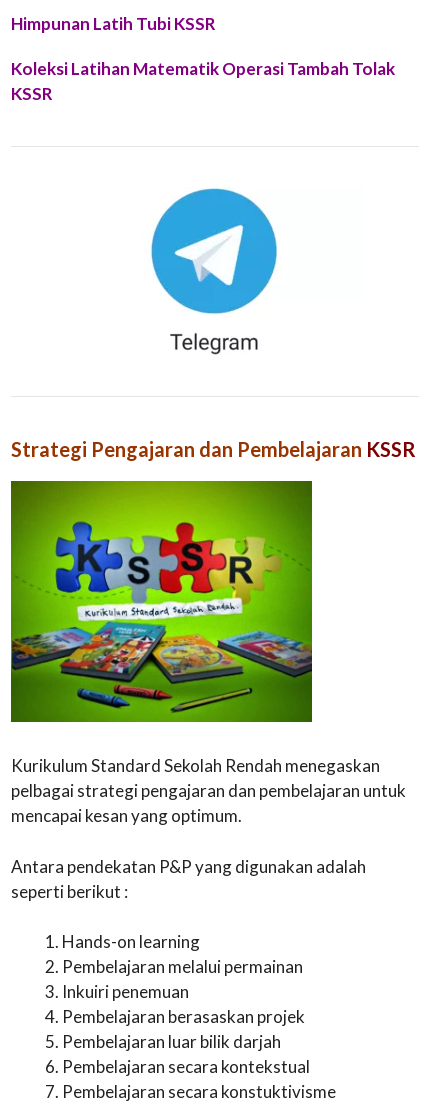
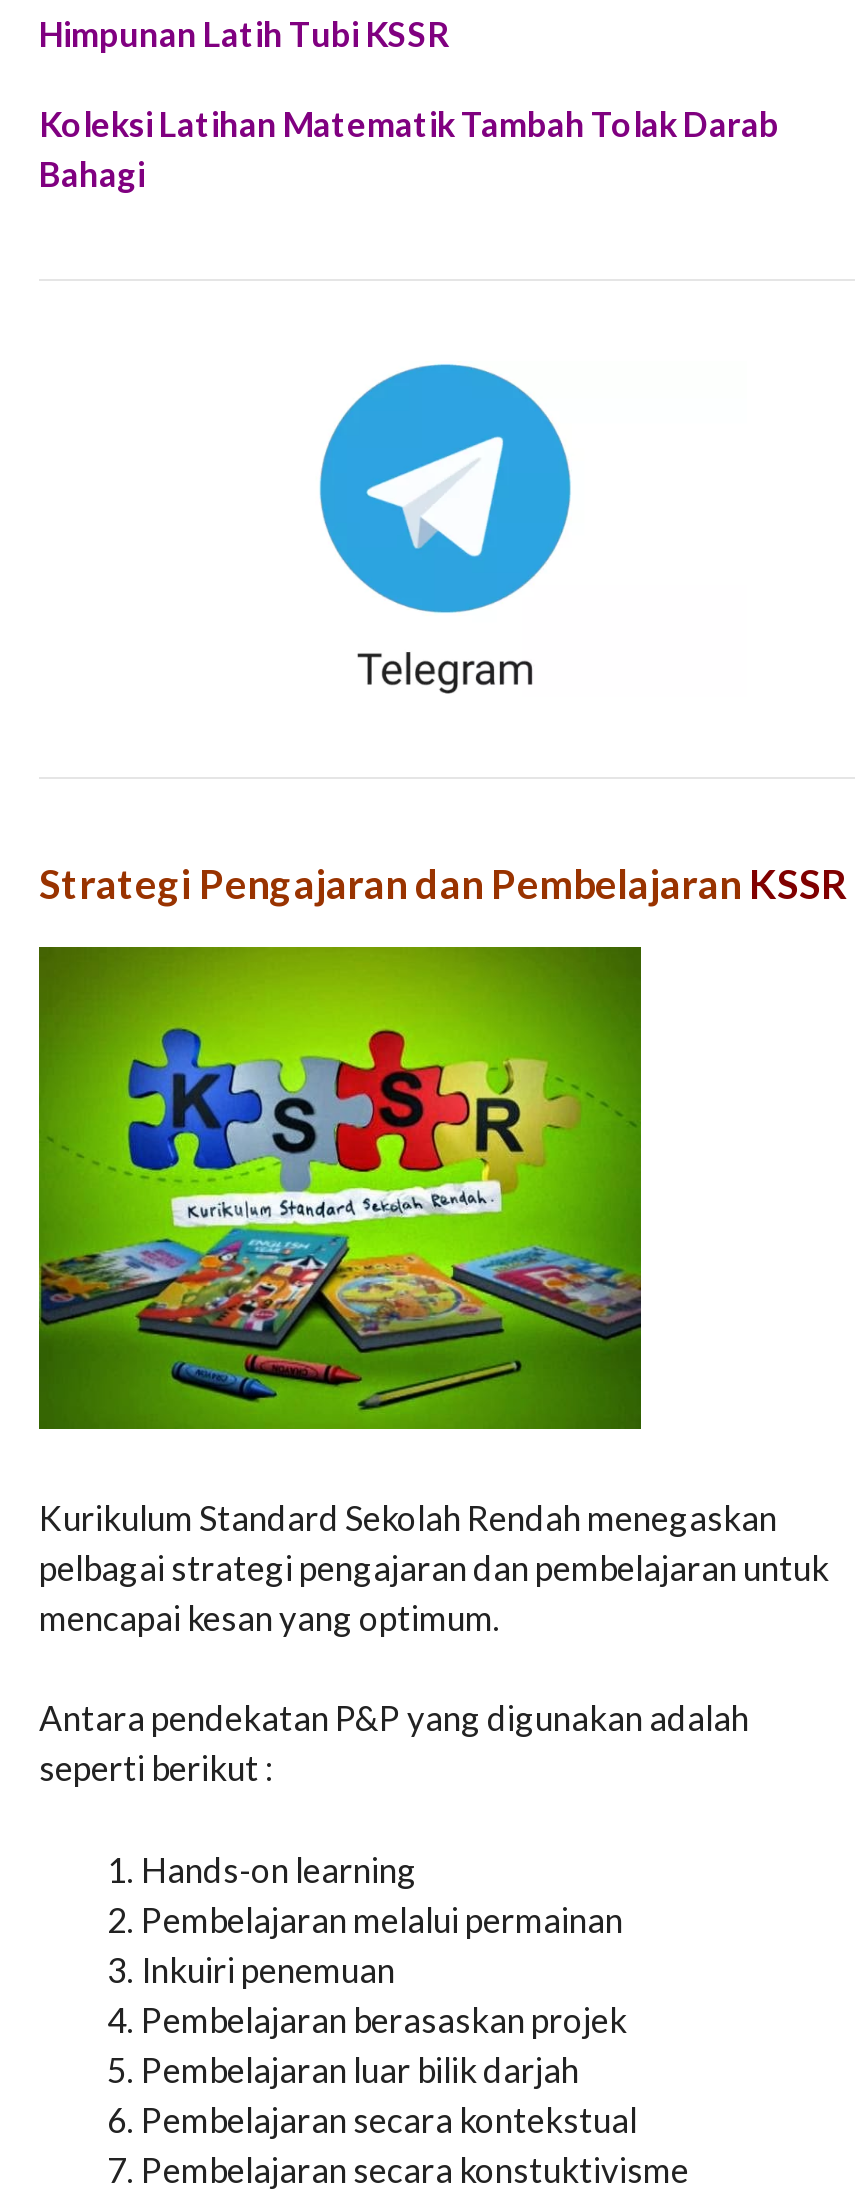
- Koleksi Latihan Matematik Operasi Tambah Tolak
- KSSR
+ Koleksi Latihan Matematik Tambah Tolak Darab
+ Bahagi
